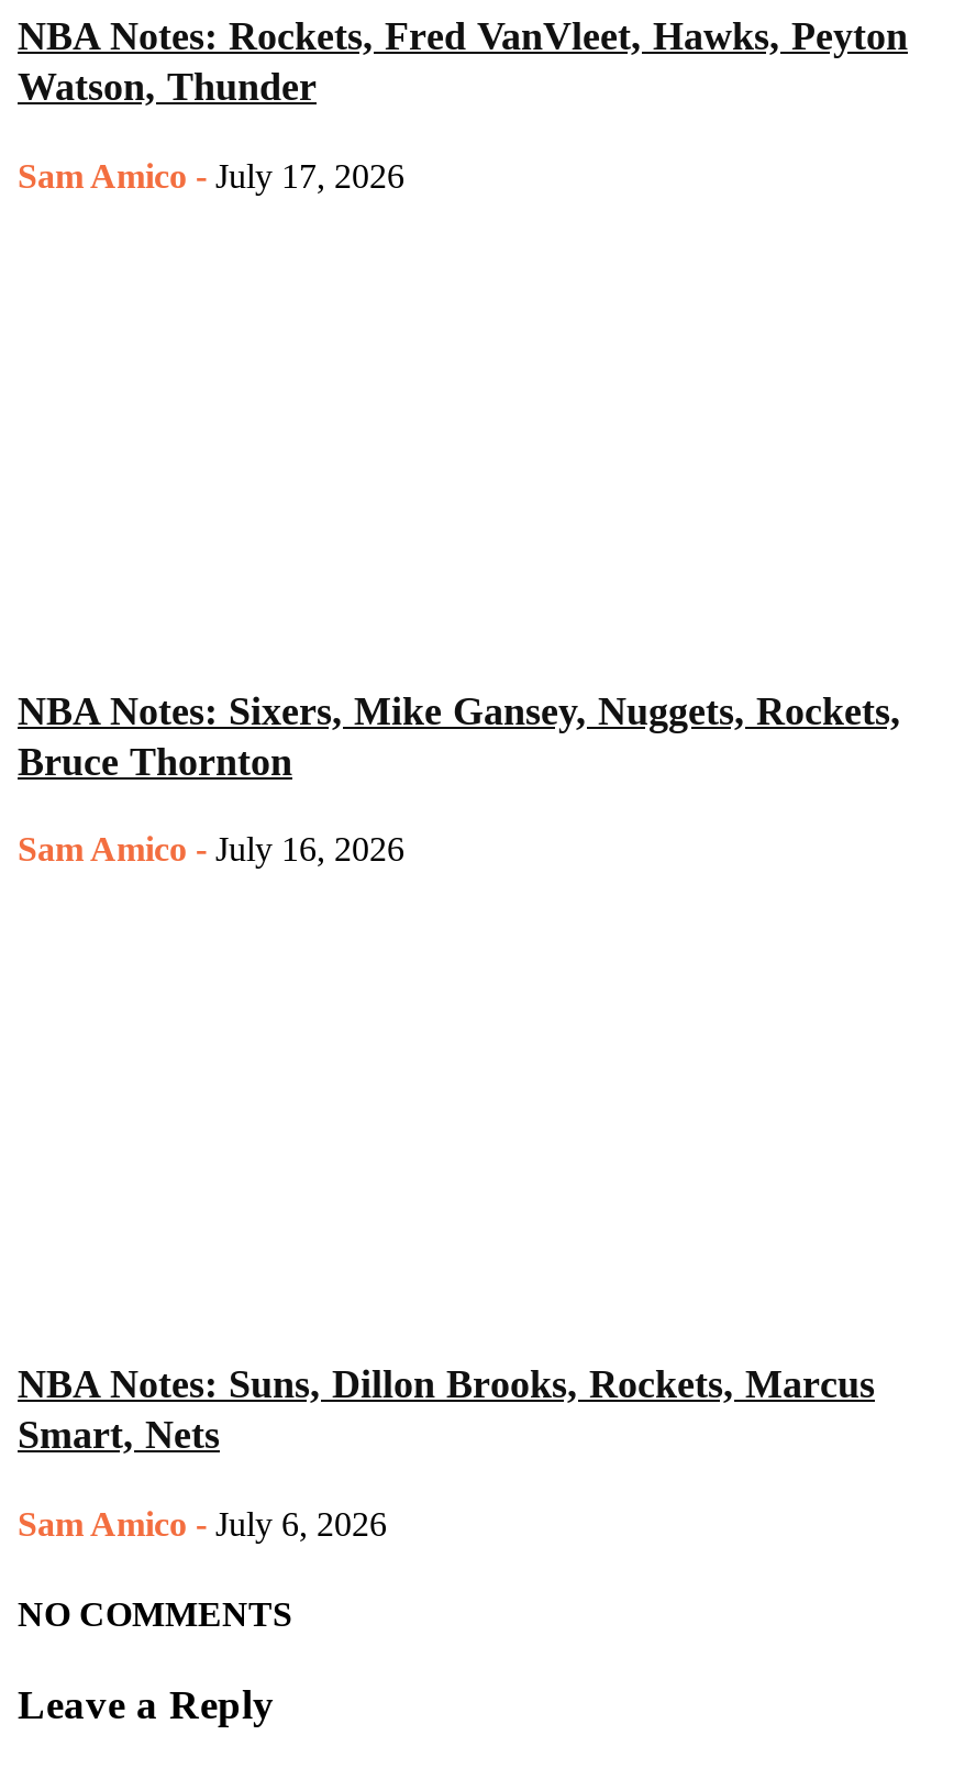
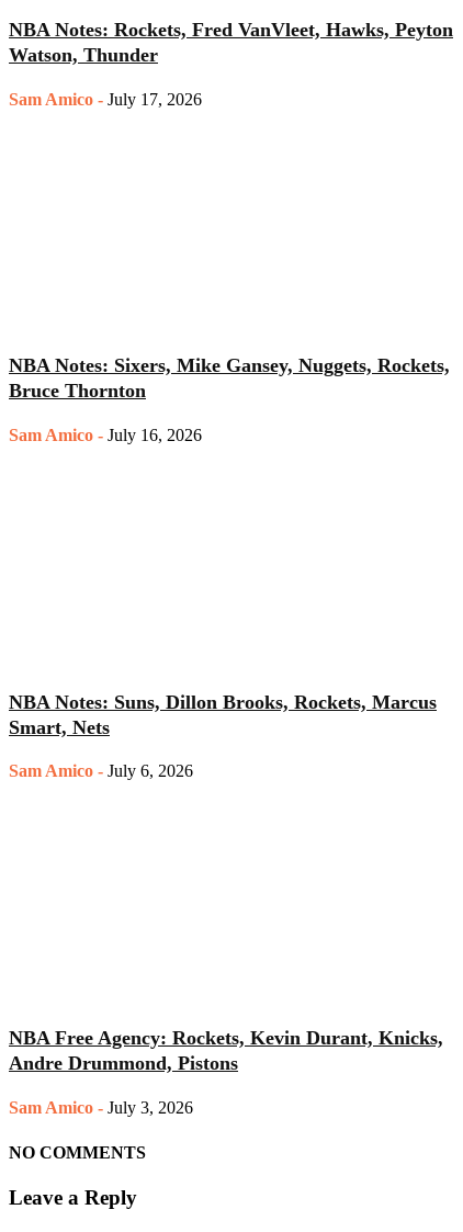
+ NBA Free Agency: Rockets, Kevin Durant, Knicks,
+ Andre Drummond, Pistons
+ Sam Amico - July 3, 2026
